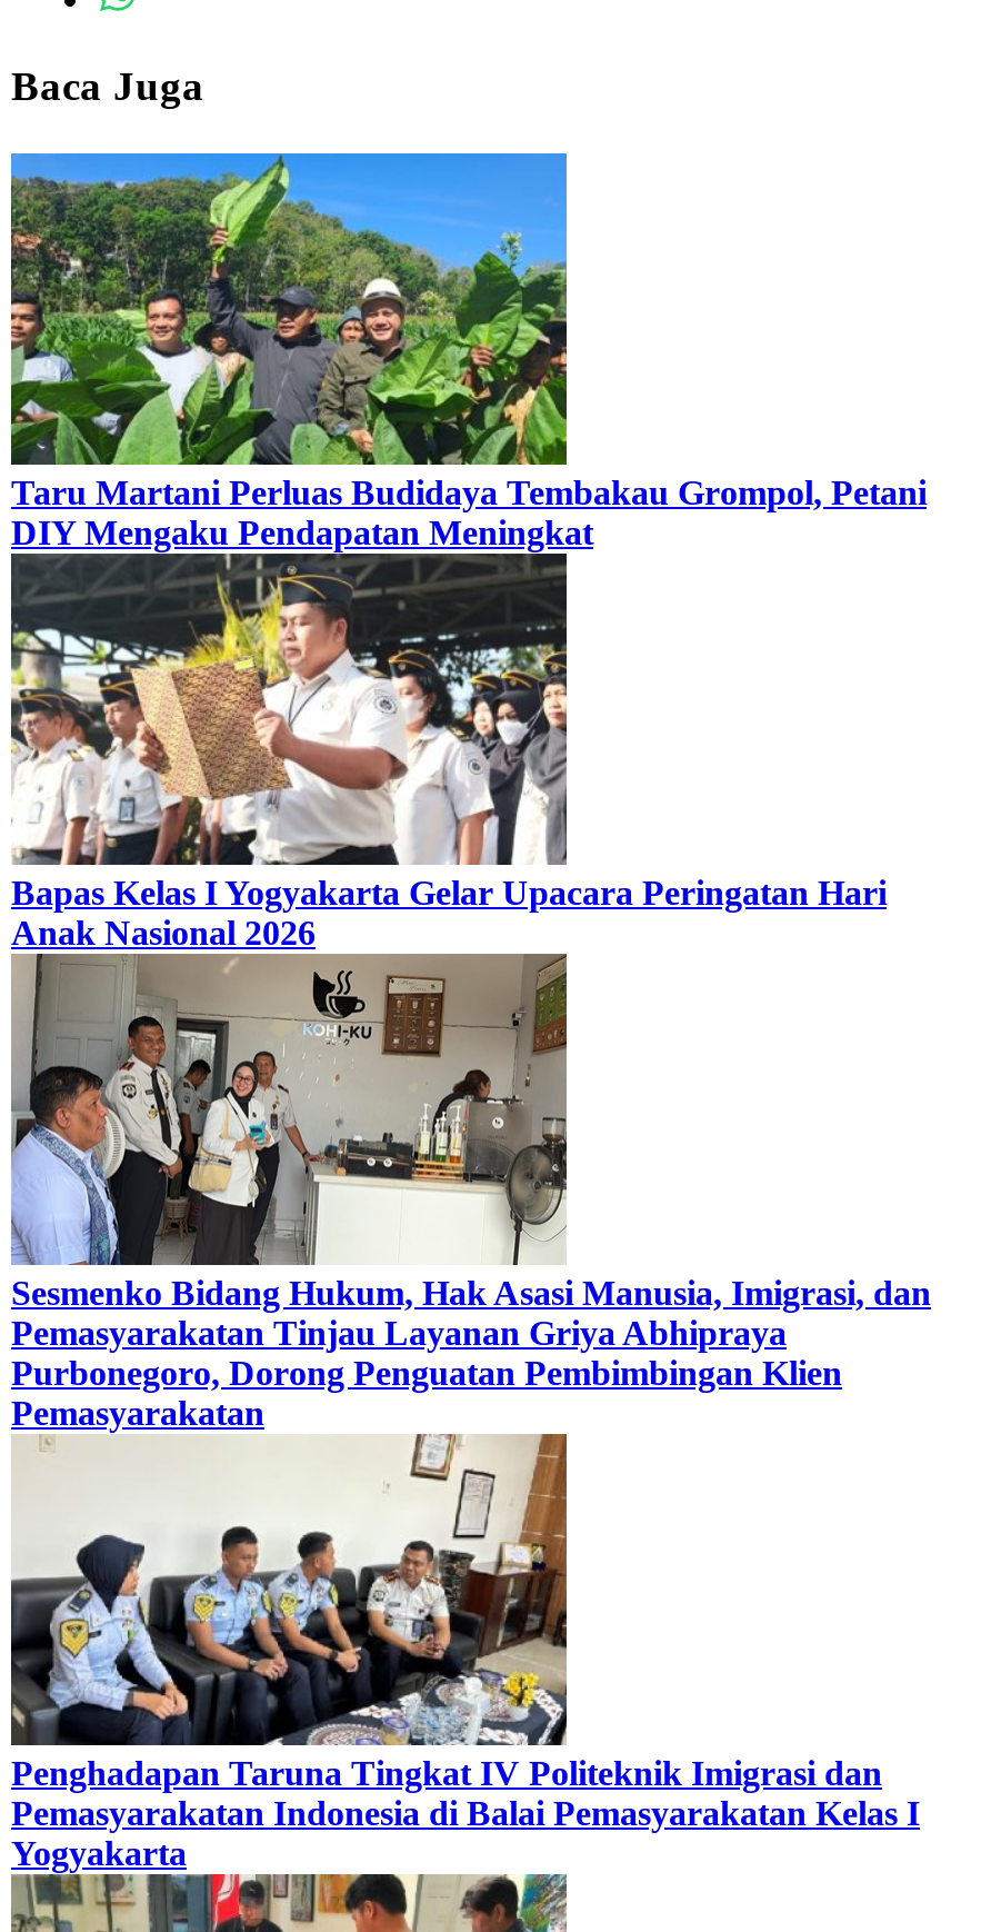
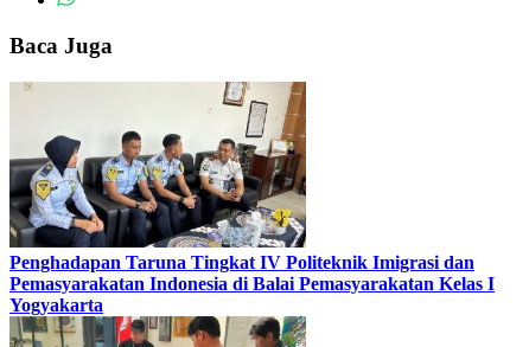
- [image]
- Taru Martani Perluas Budidaya Tembakau Grompol, Petani
- DIY Mengaku Pendapatan Meningkat

- [image]
- Bapas Kelas I Yogyakarta Gelar Upacara Peringatan Hari
- Anak Nasional 2026

- [image]
- Sesmenko Bidang Hukum, Hak Asasi Manusia, Imigrasi, dan
- Pemasyarakatan Tinjau Layanan Griya Abhipraya
- Purbonegoro, Dorong Penguatan Pembimbingan Klien
- Pemasyarakatan
